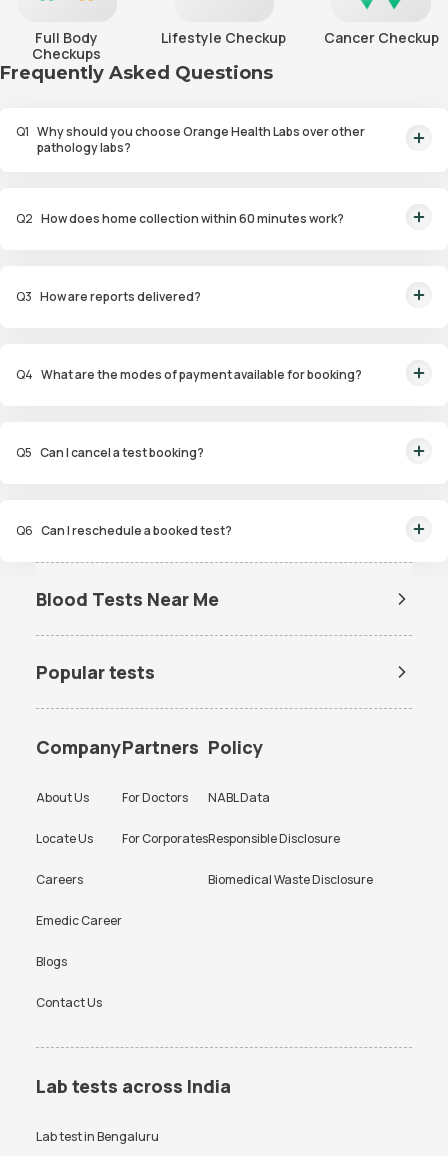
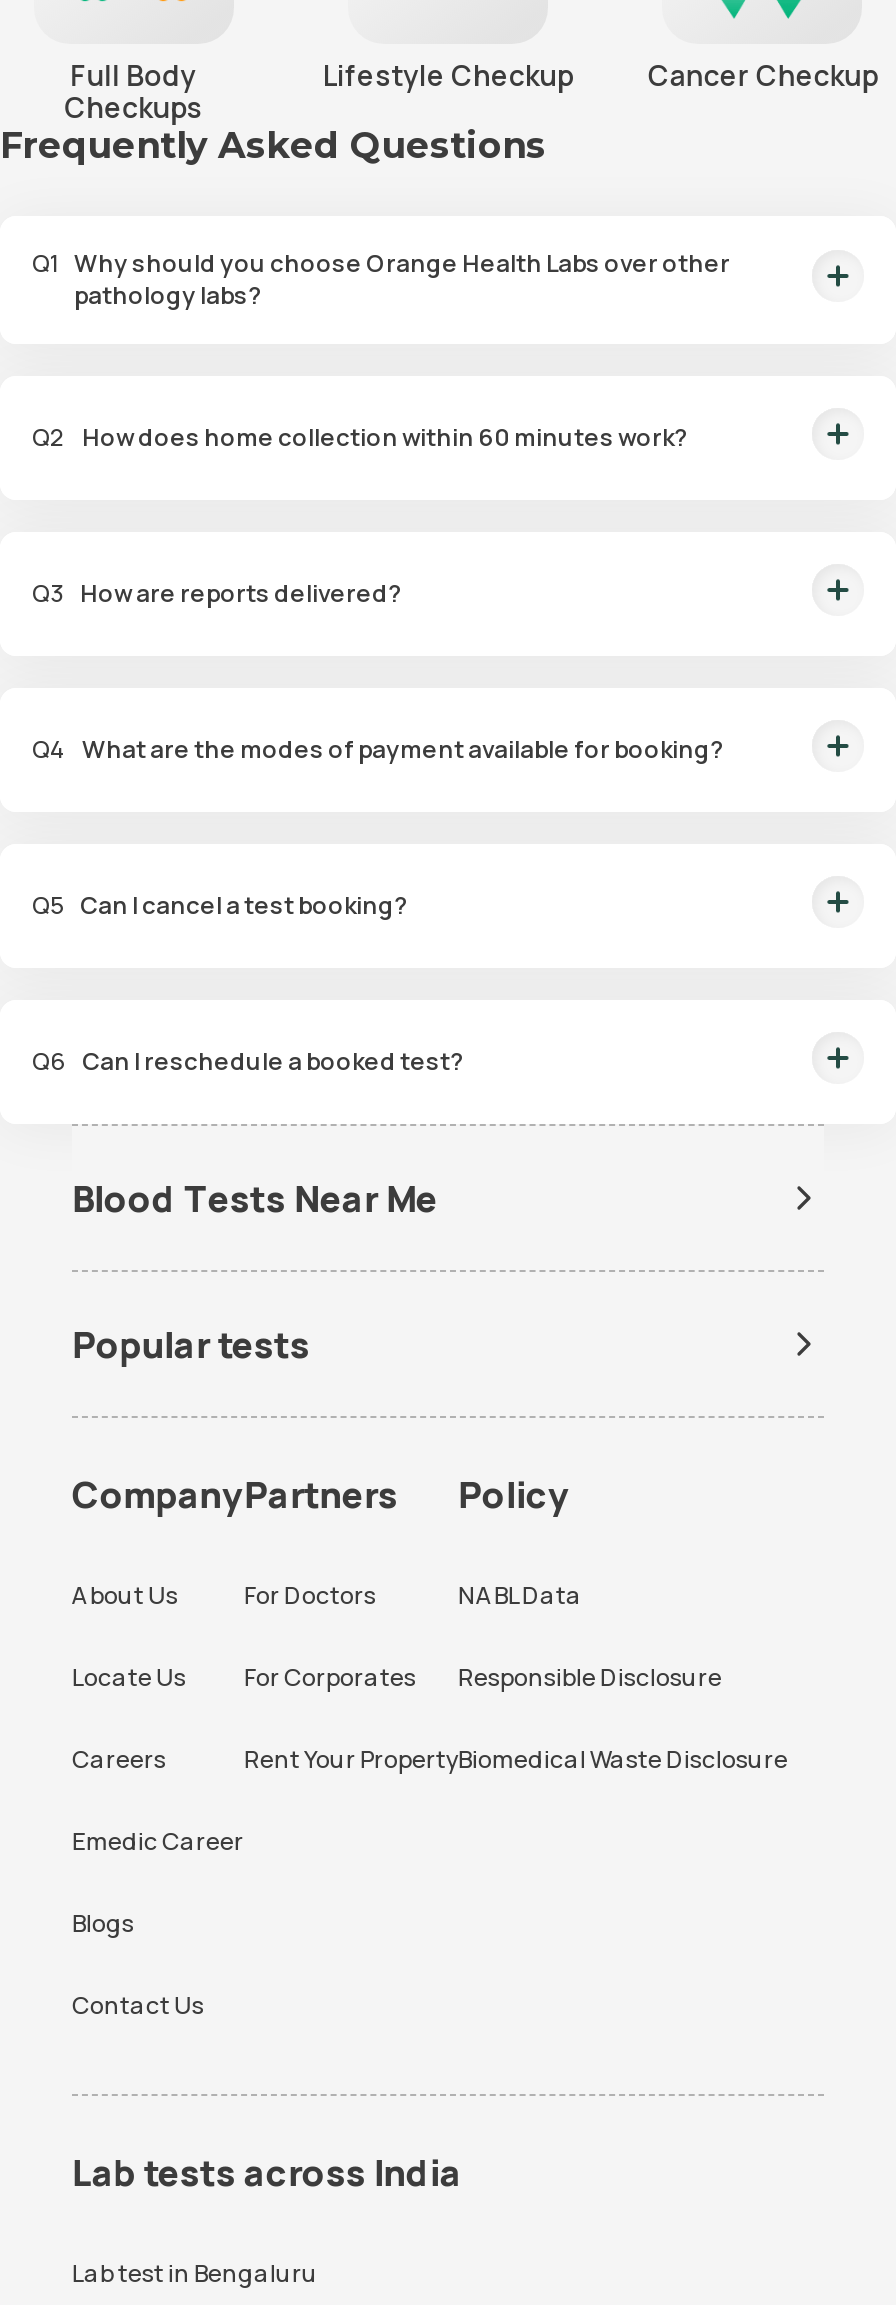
+ Rent Your Property
